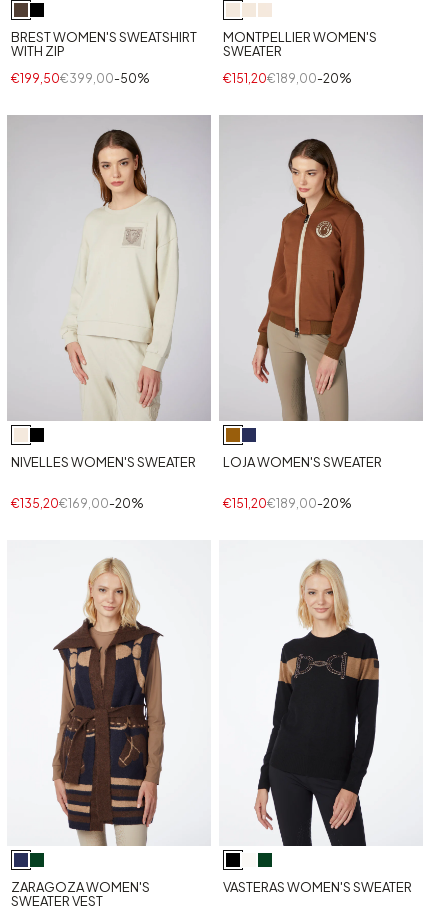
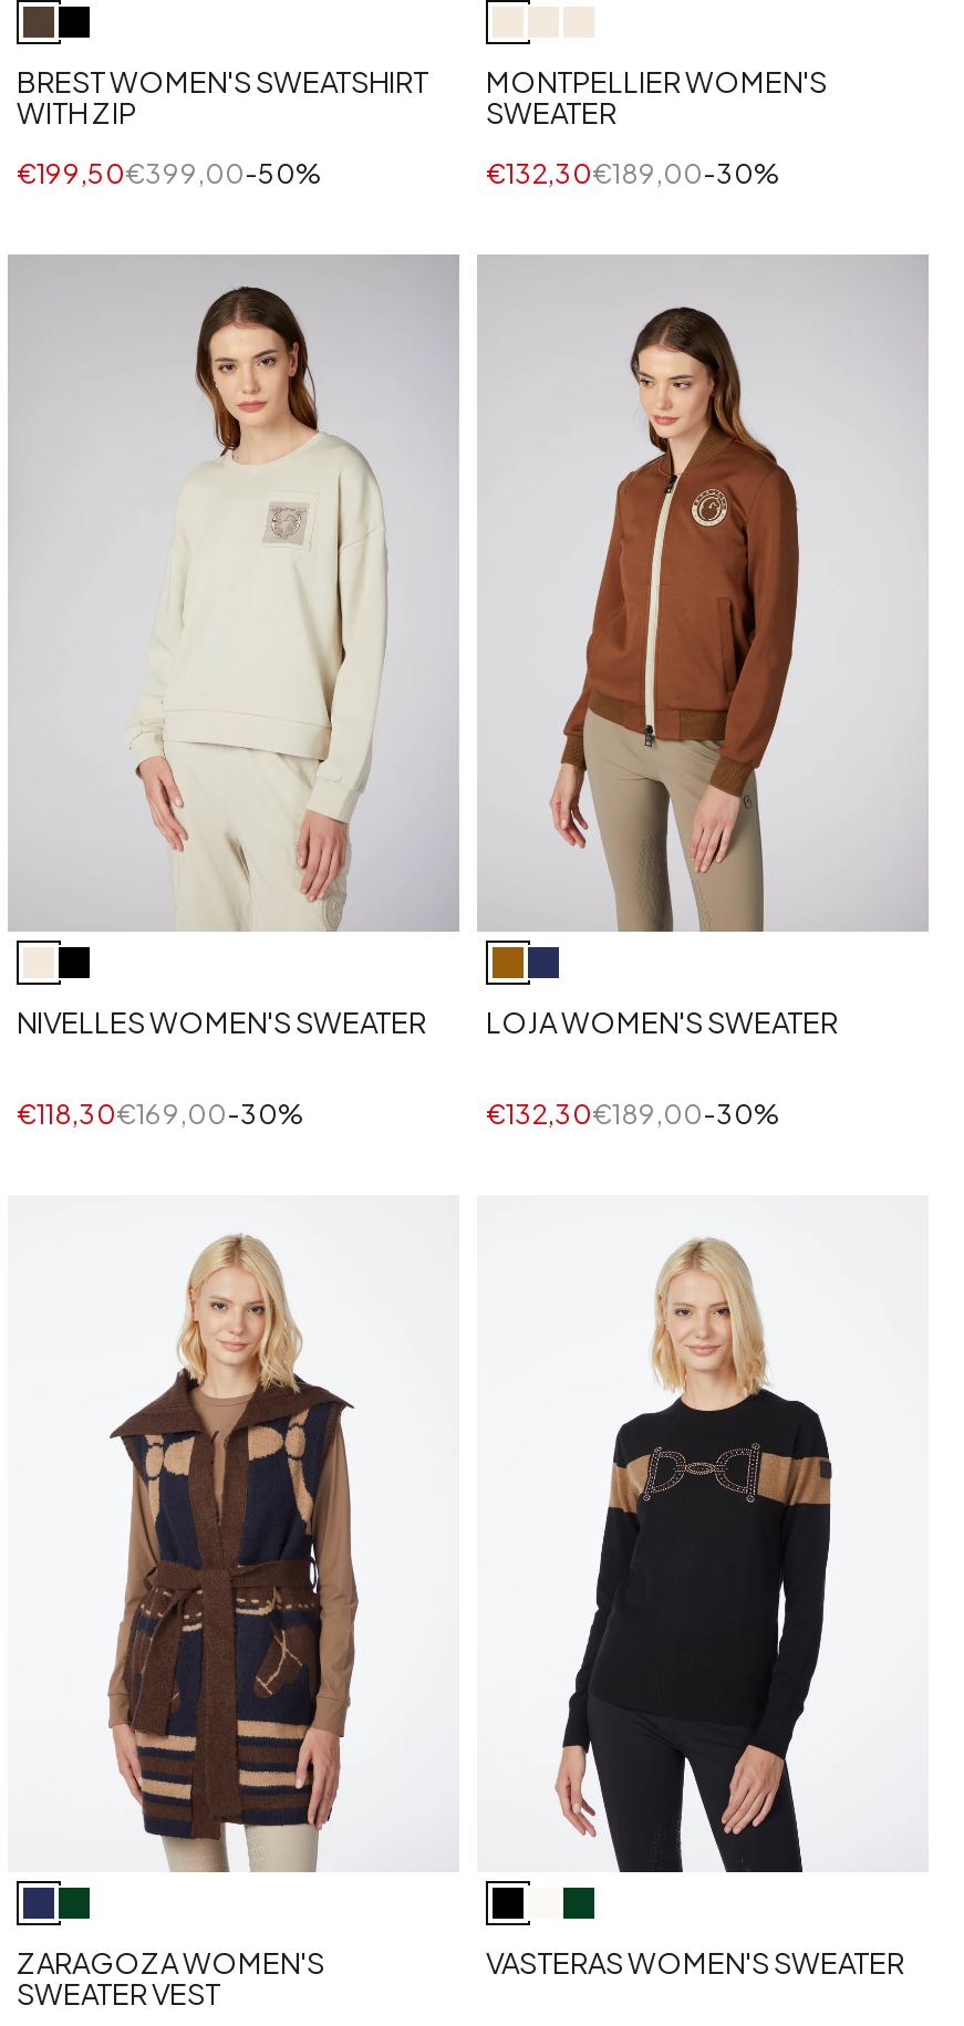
- €151,20€189,00-20%
+ €132,30€189,00-30%

- €135,20€169,00-20%
+ €118,30€169,00-30%

- €151,20€189,00-20%
+ €132,30€189,00-30%
